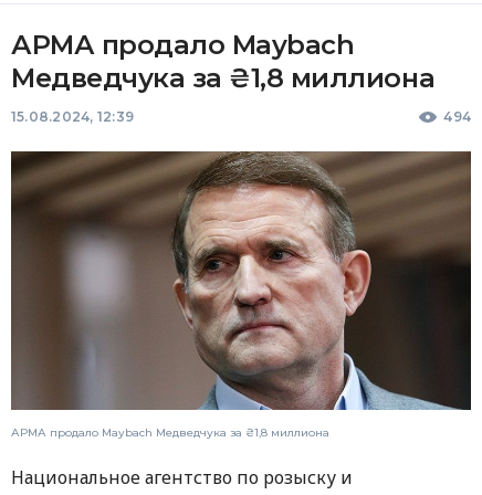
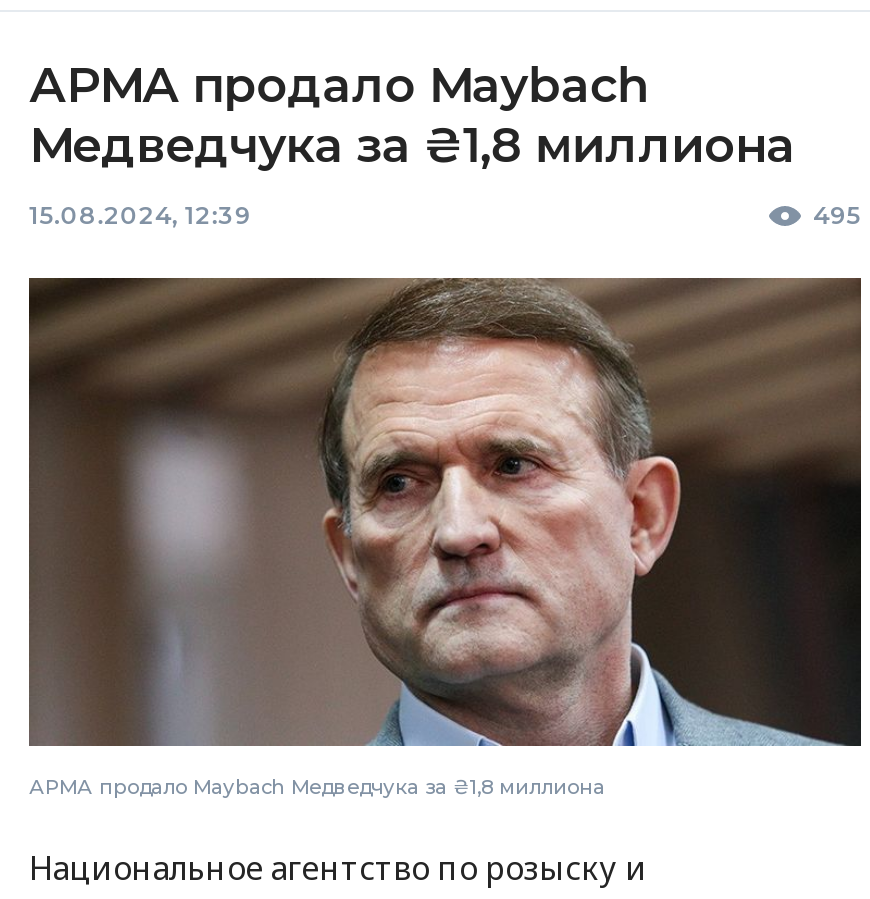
- 494
+ 495
